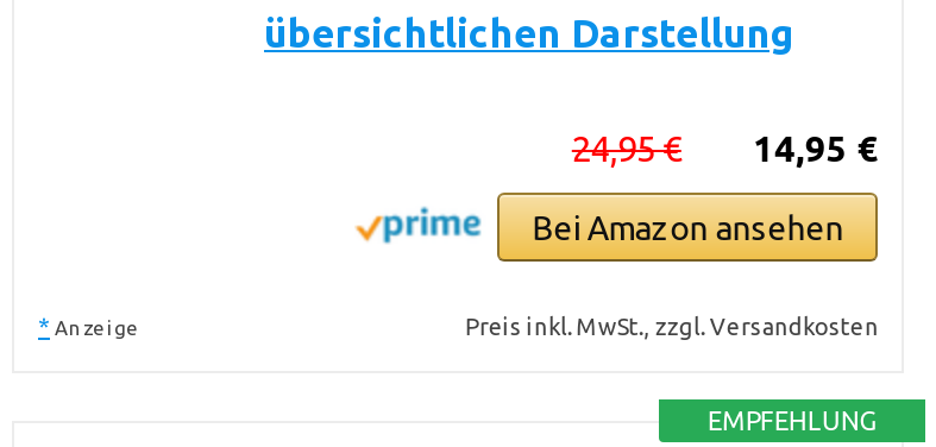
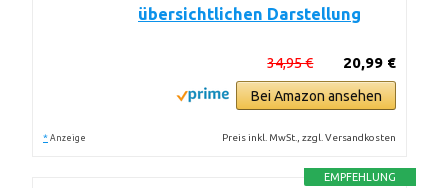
- 24,95 €
+ 34,95 €

- 14,95 €
+ 20,99 €
